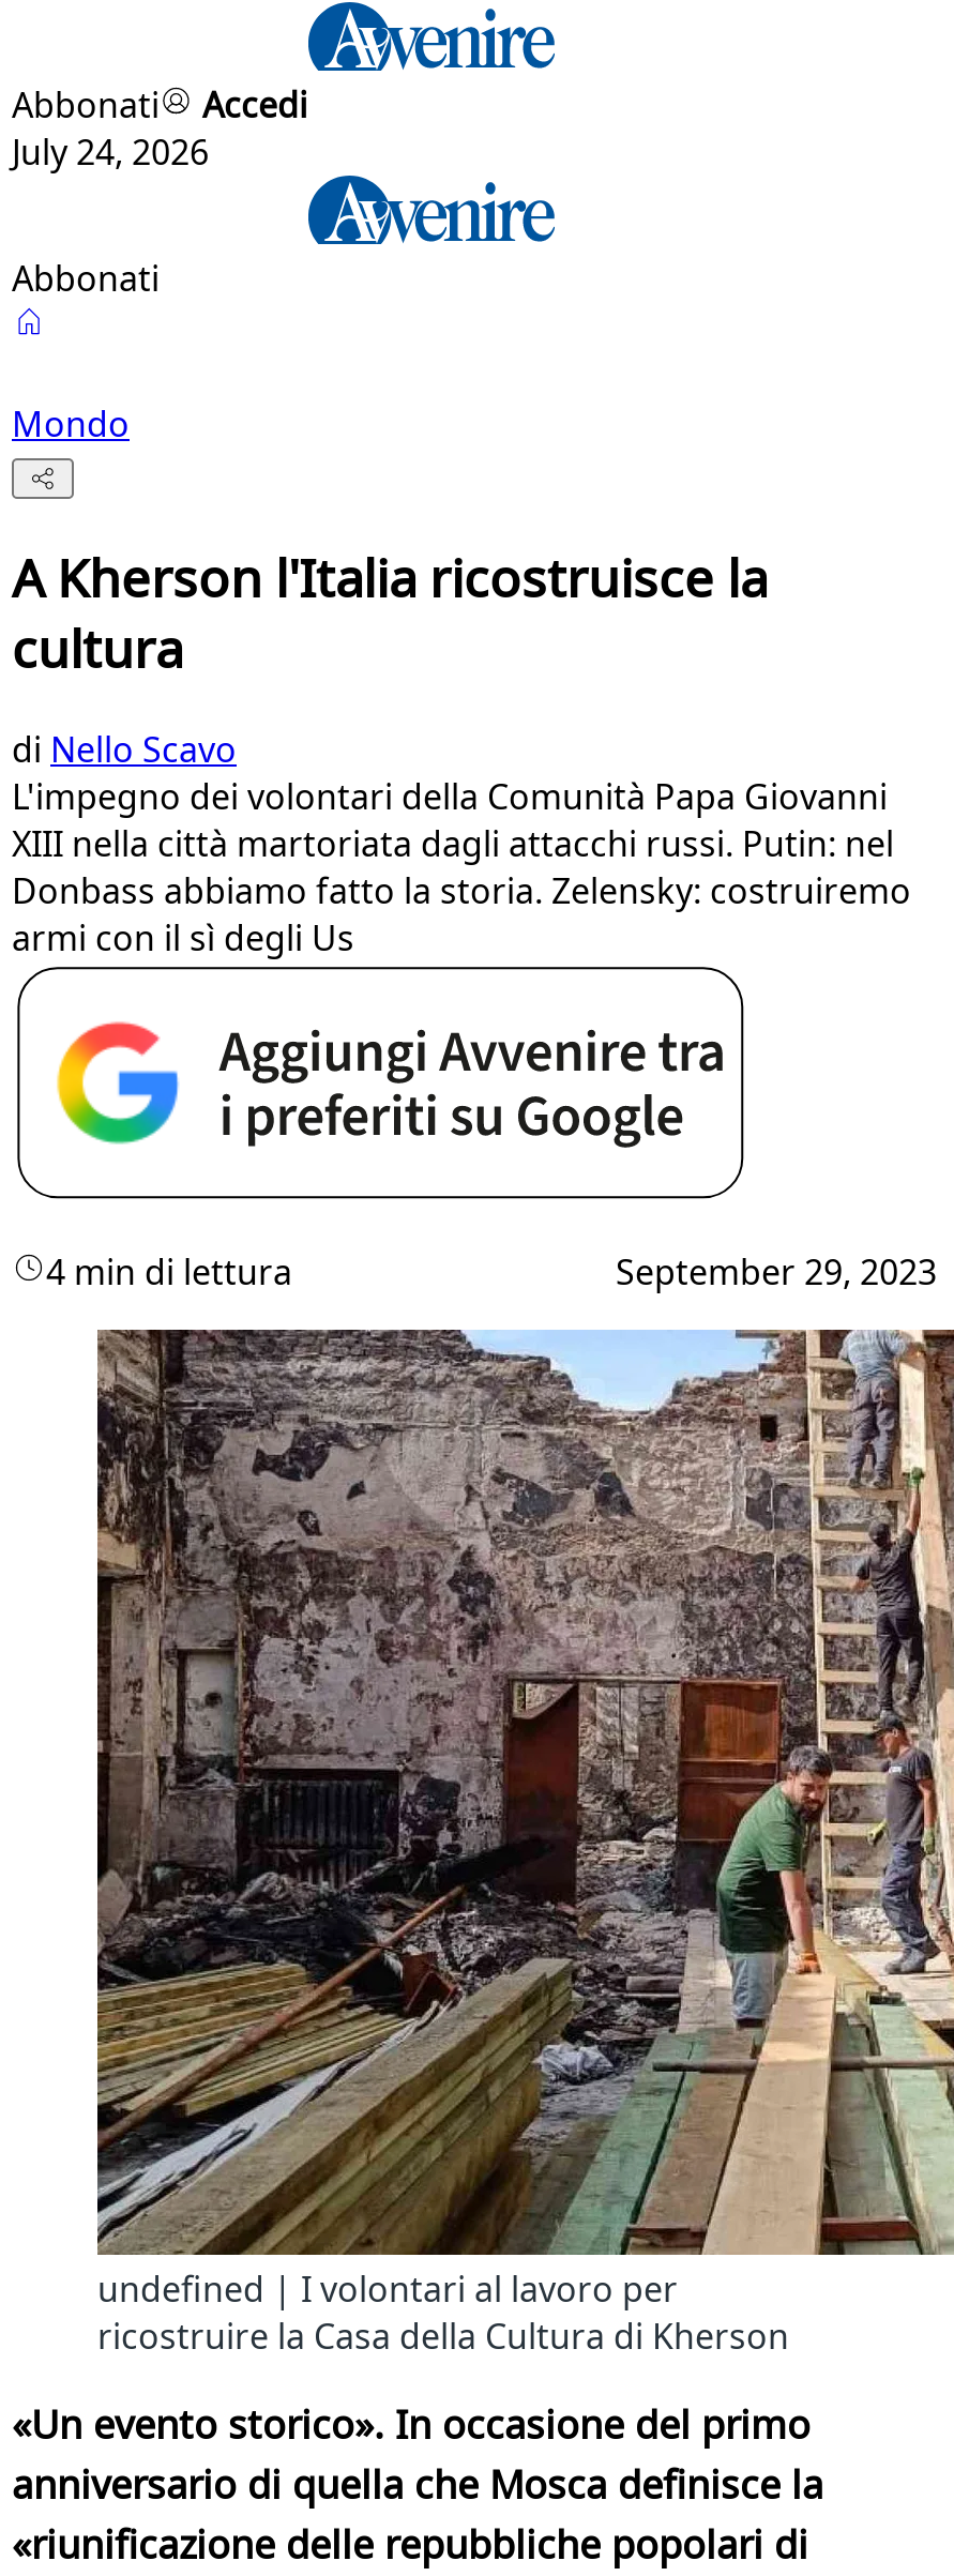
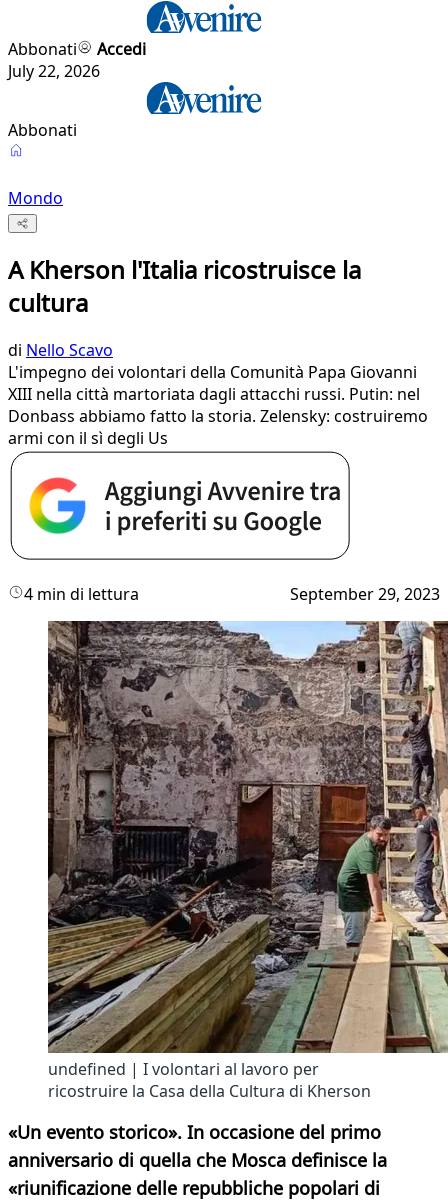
- July 24, 2026
+ July 22, 2026
